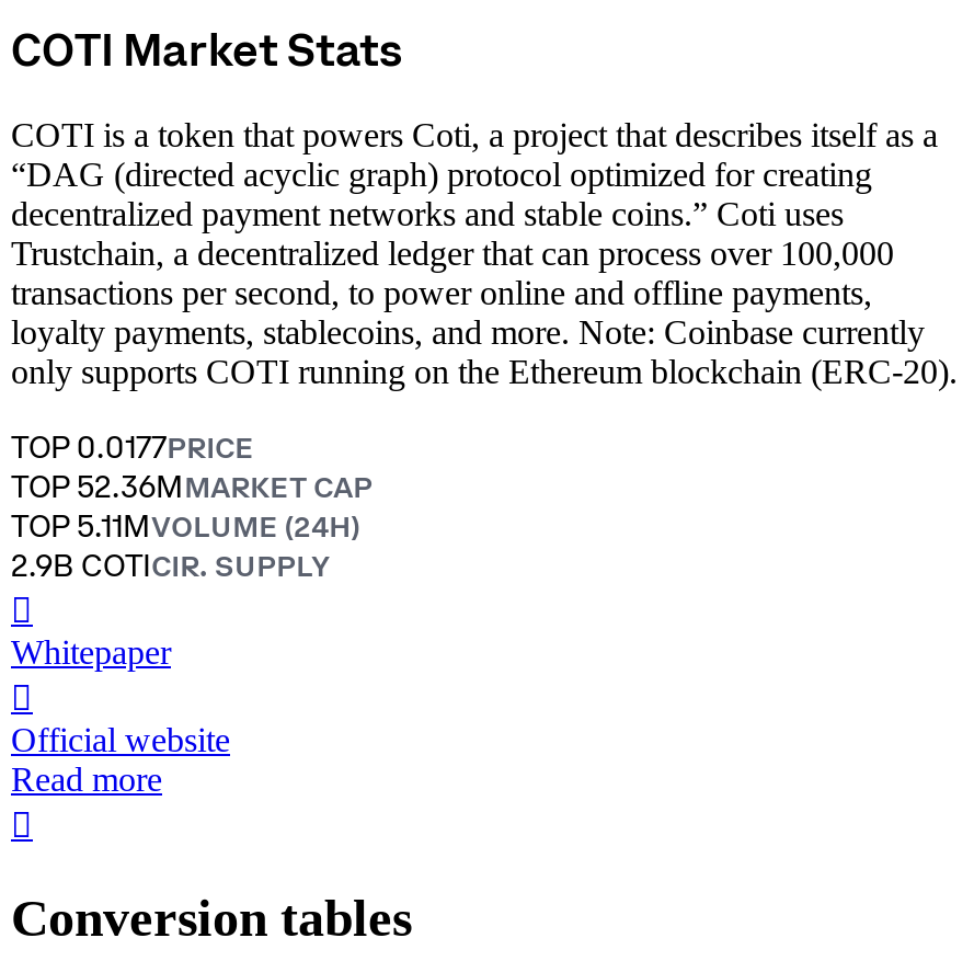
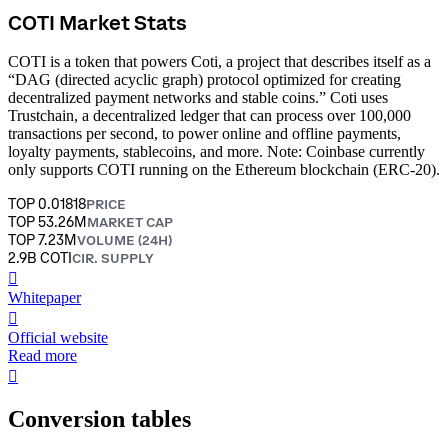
- TOP 0.0177PRICE
+ TOP 0.01818PRICE

- TOP 52.36MMARKET CAP
+ TOP 53.26MMARKET CAP

- TOP 5.11MVOLUME (24H)
+ TOP 7.23MVOLUME (24H)
